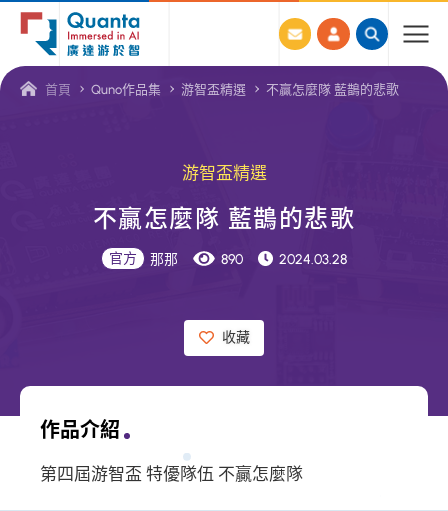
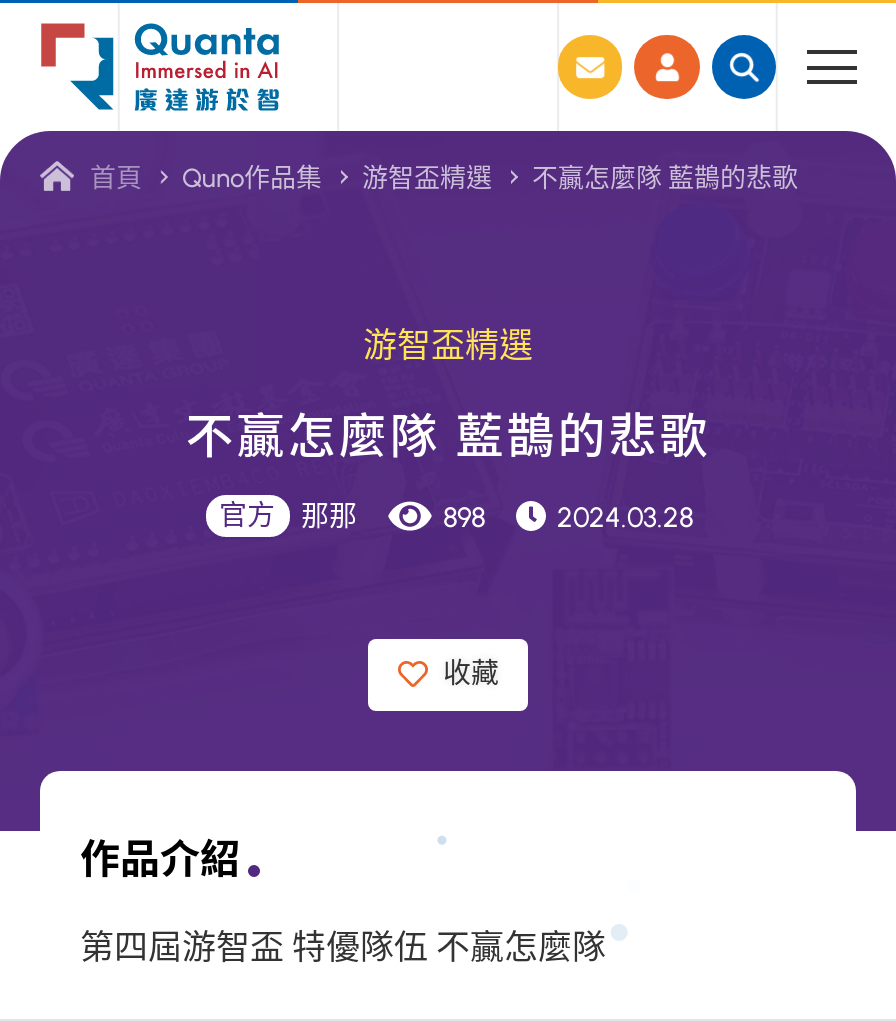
- 890
+ 898
